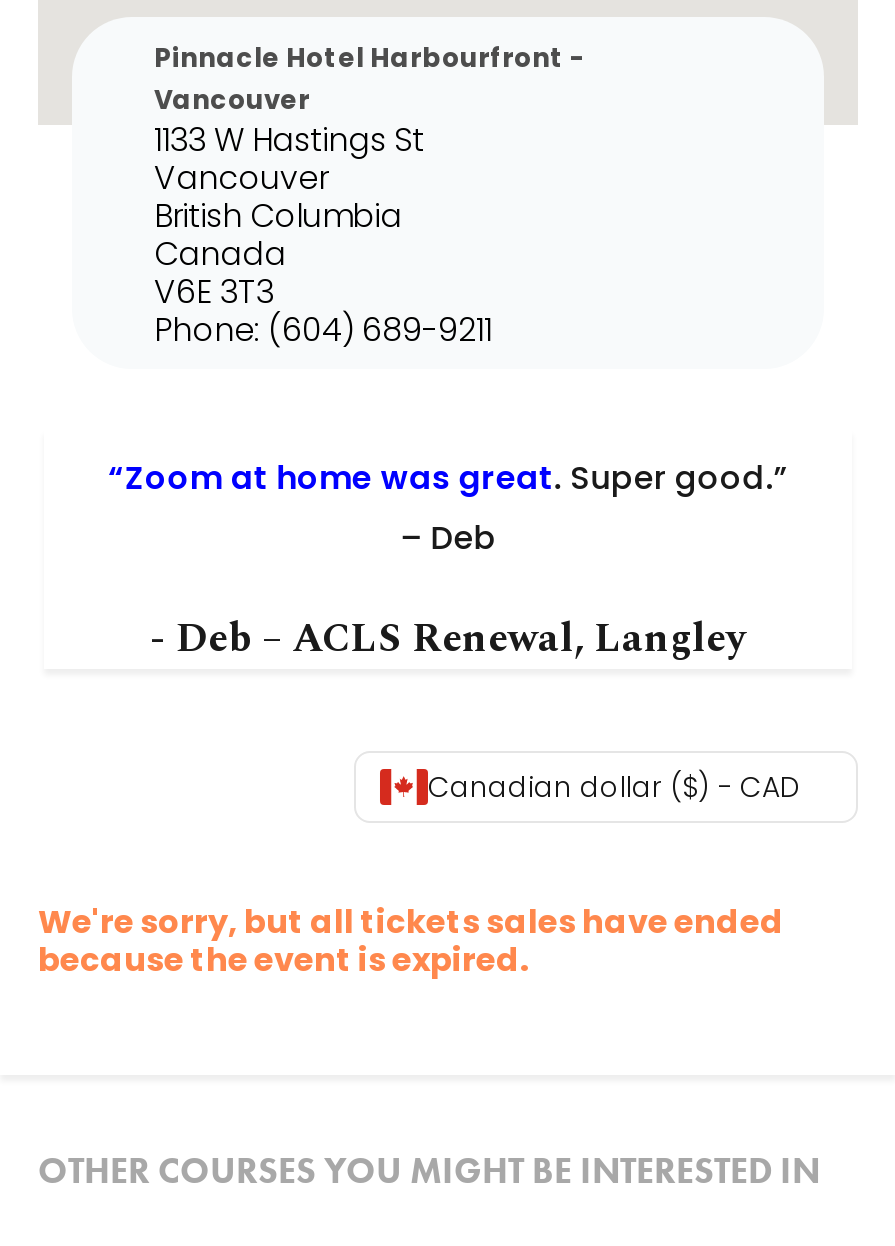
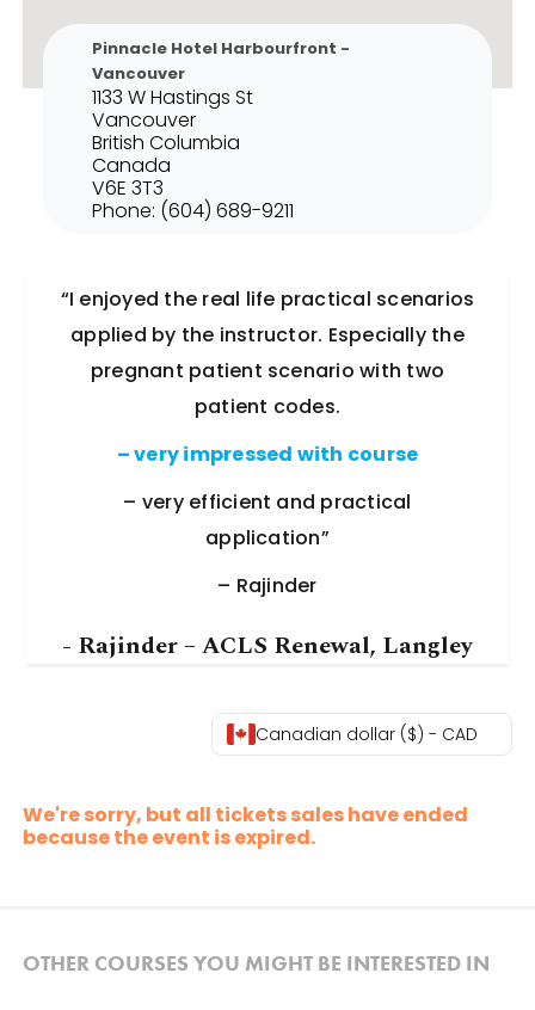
- “Zoom at home was great. Super good.”
- – Deb
- - Deb – ACLS Renewal, Langley
+ “I enjoyed the real life practical scenarios
+ applied by the instructor. Especially the
+ pregnant patient scenario with two
+ patient codes.
+ – very impressed with course
+ – very efficient and practical
+ application”
+ – Rajinder
+ - Rajinder – ACLS Renewal, Langley
